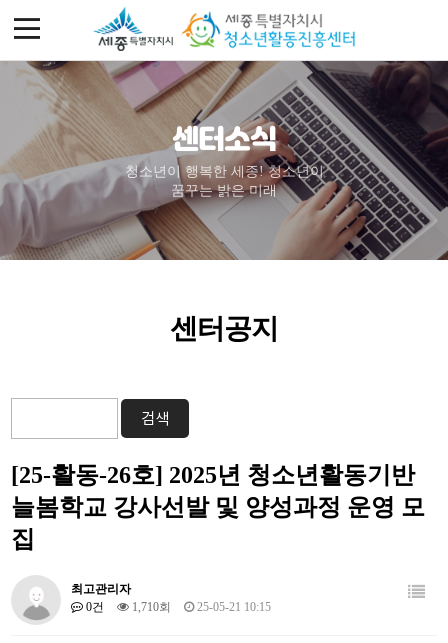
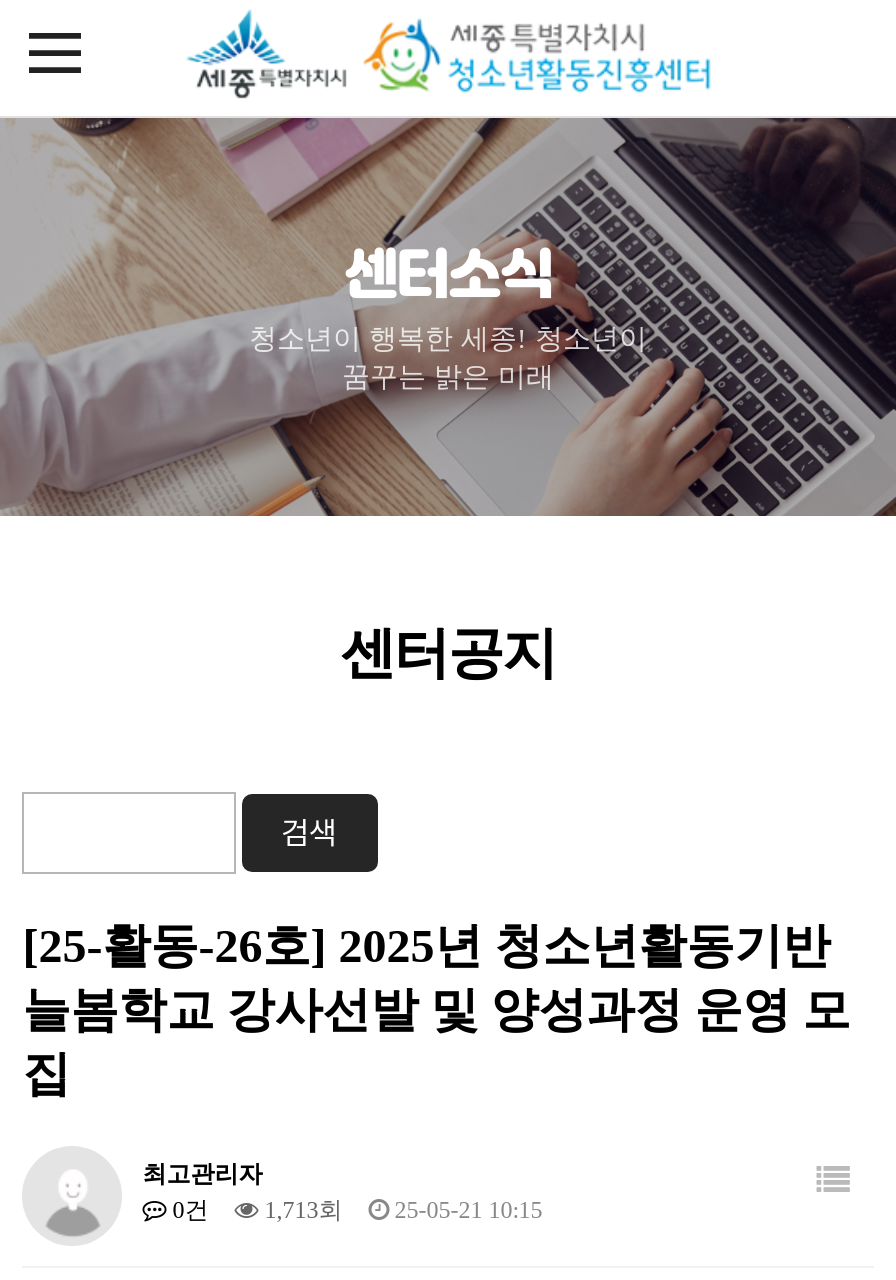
- 0건 1,710회 25-05-21 10:15
+ 0건 1,713회 25-05-21 10:15
